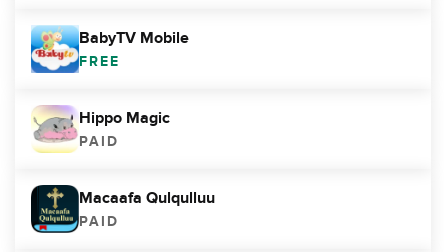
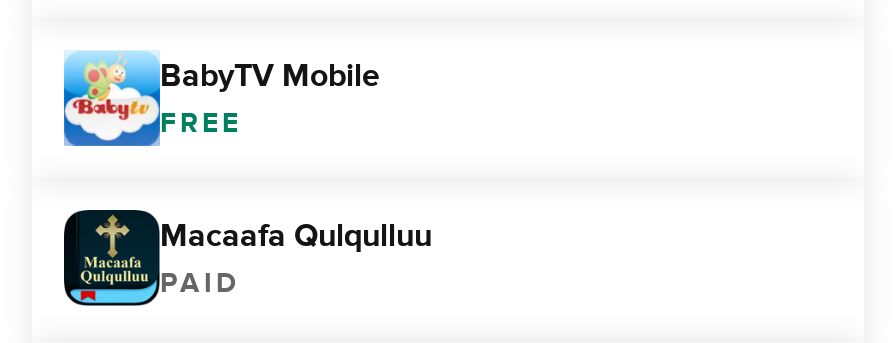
- [image]
- Hippo Magic
- PAID
